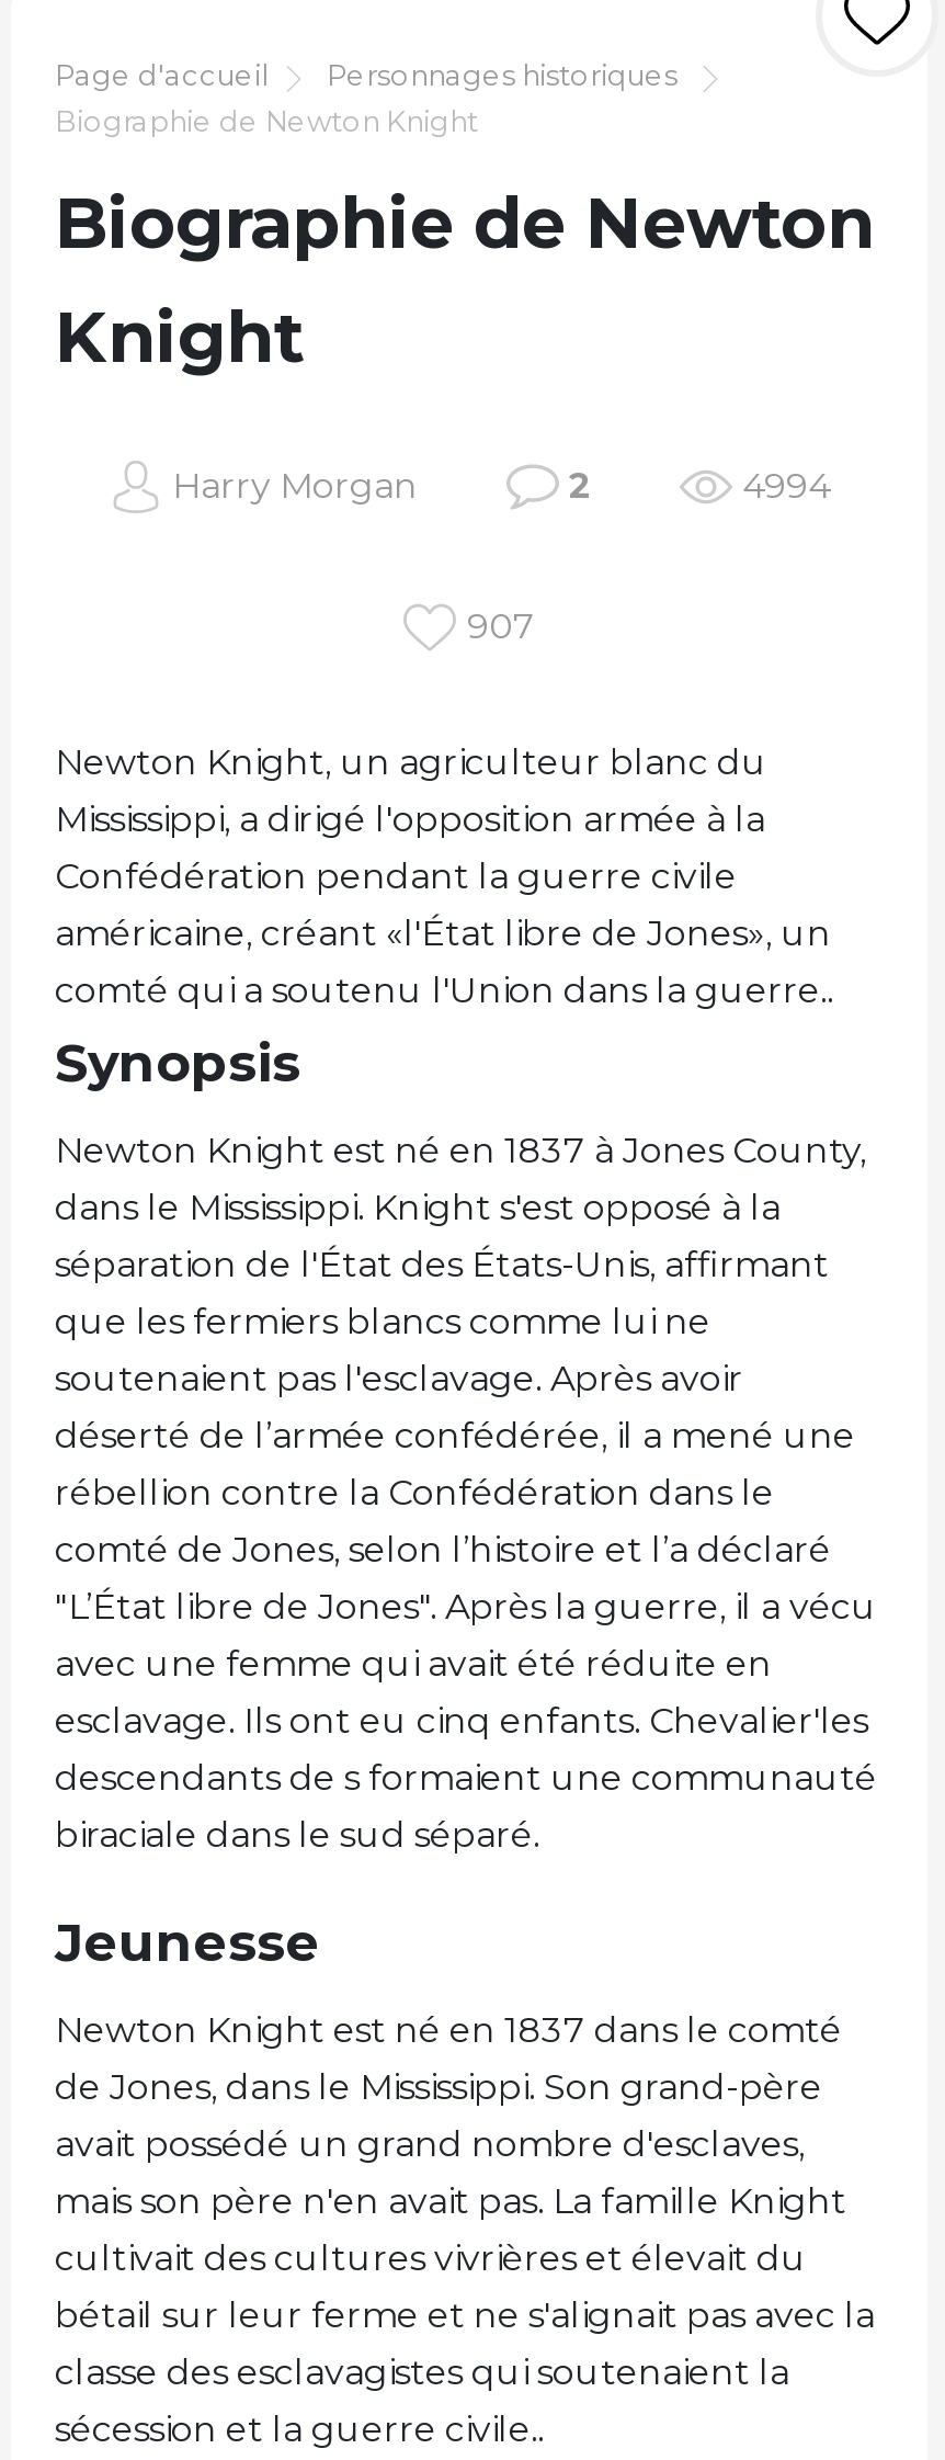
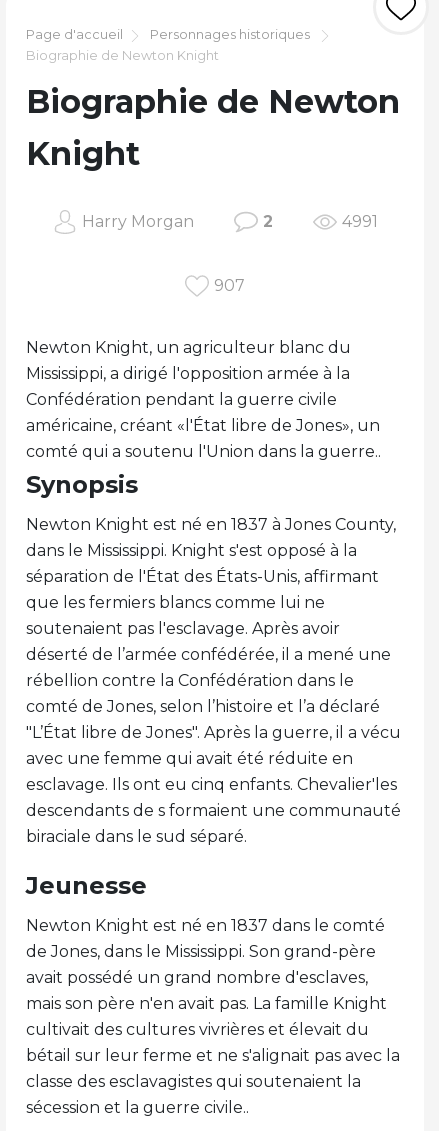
- 4994
+ 4991
